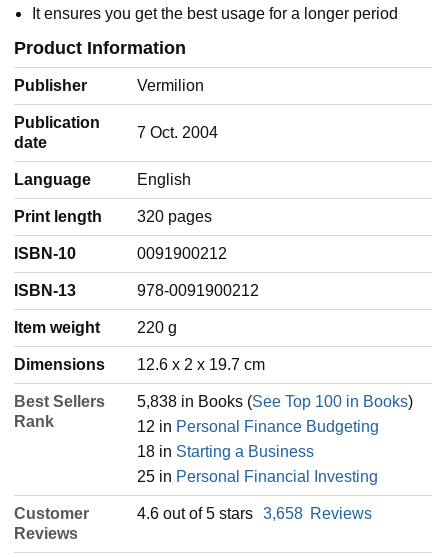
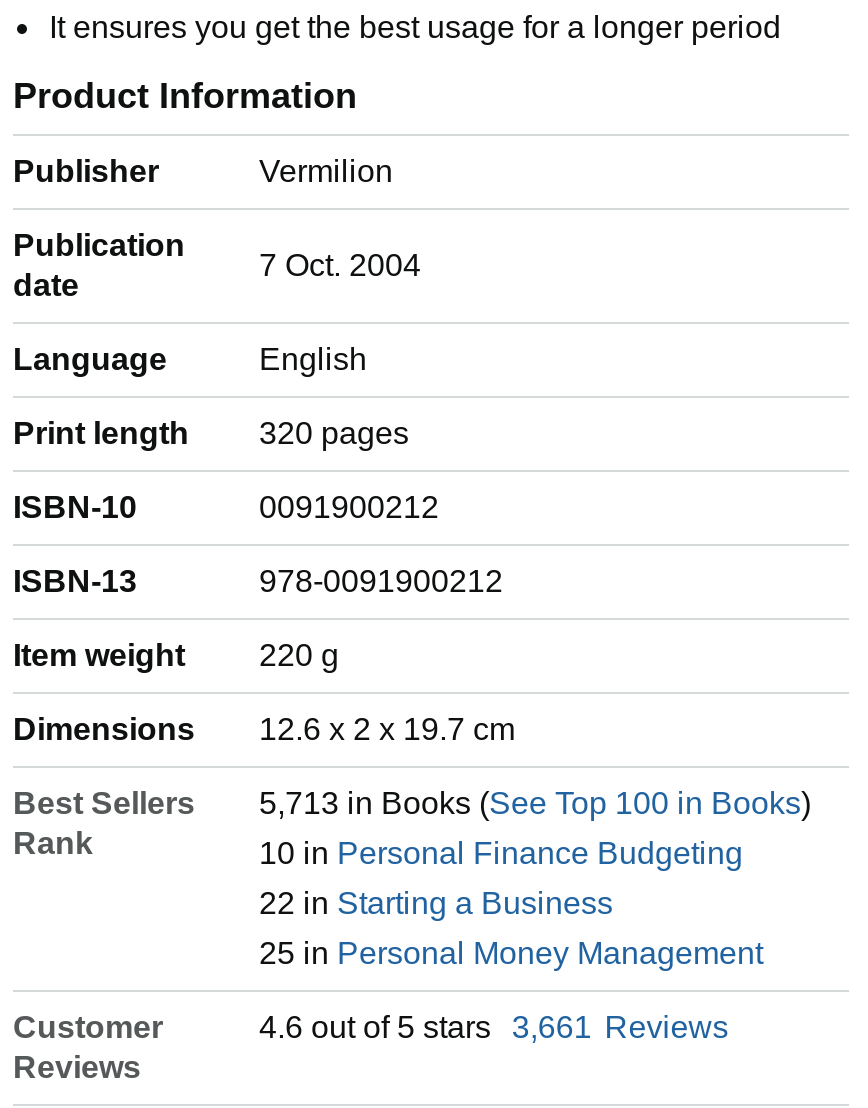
- 5,838 in Books (See Top 100 in Books)
+ 5,713 in Books (See Top 100 in Books)

- 12 in Personal Finance Budgeting
+ 10 in Personal Finance Budgeting

- 18 in Starting a Business
+ 22 in Starting a Business

- 25 in Personal Financial Investing
+ 25 in Personal Money Management

- 4.6 out of 5 stars 3,658 Reviews
+ 4.6 out of 5 stars 3,661 Reviews
